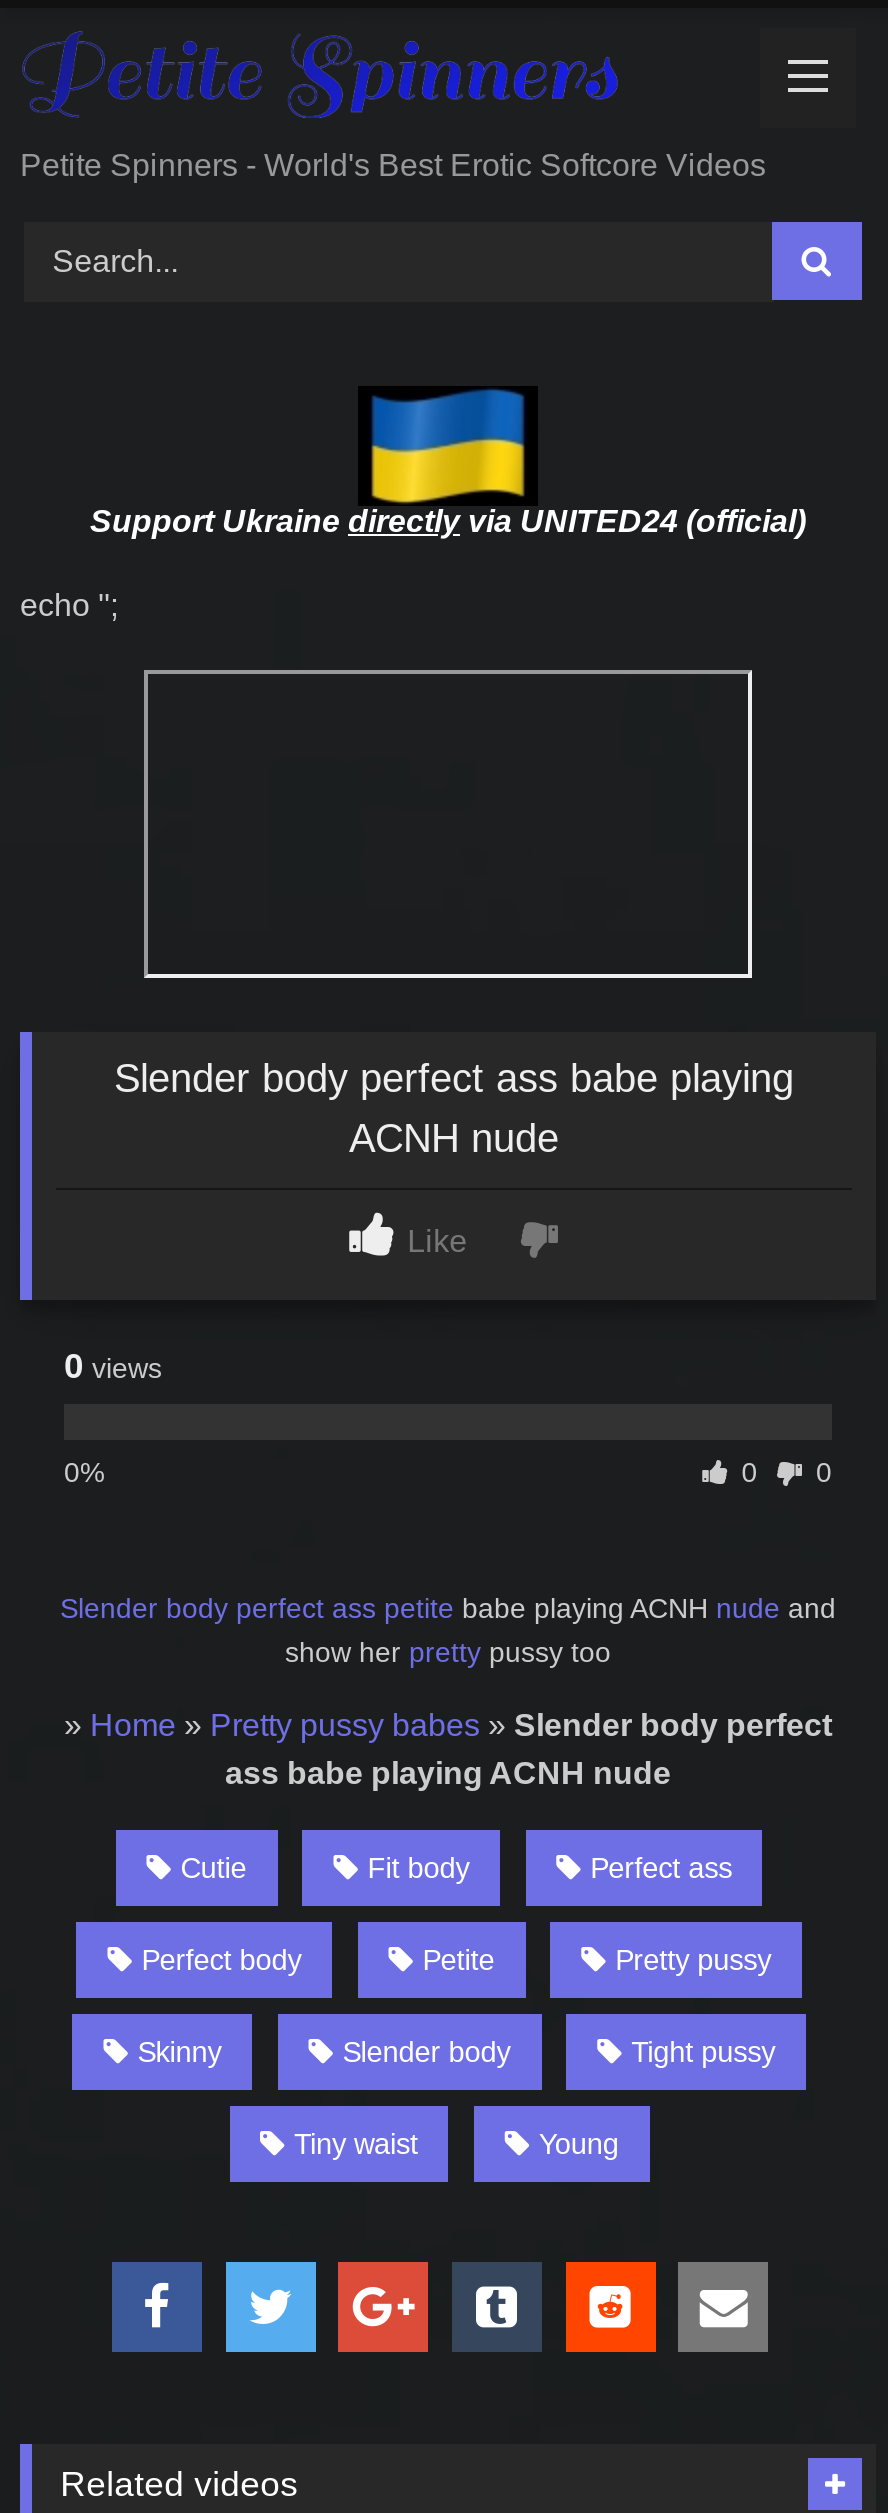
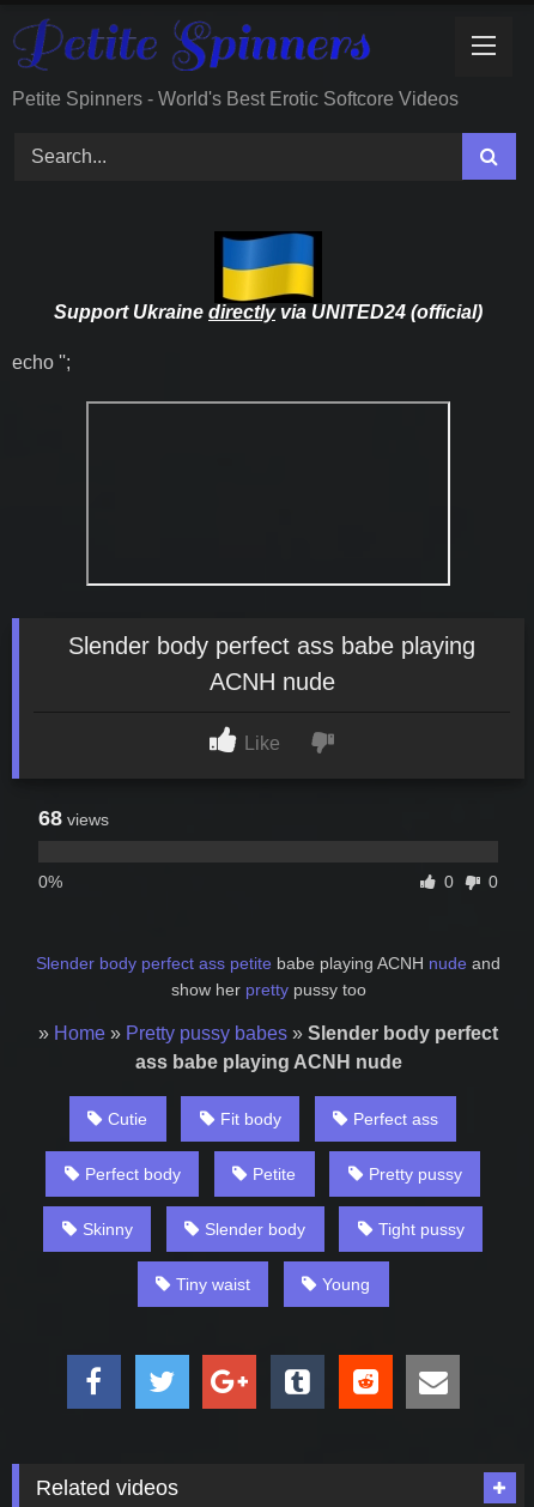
- 0 views
+ 68 views
